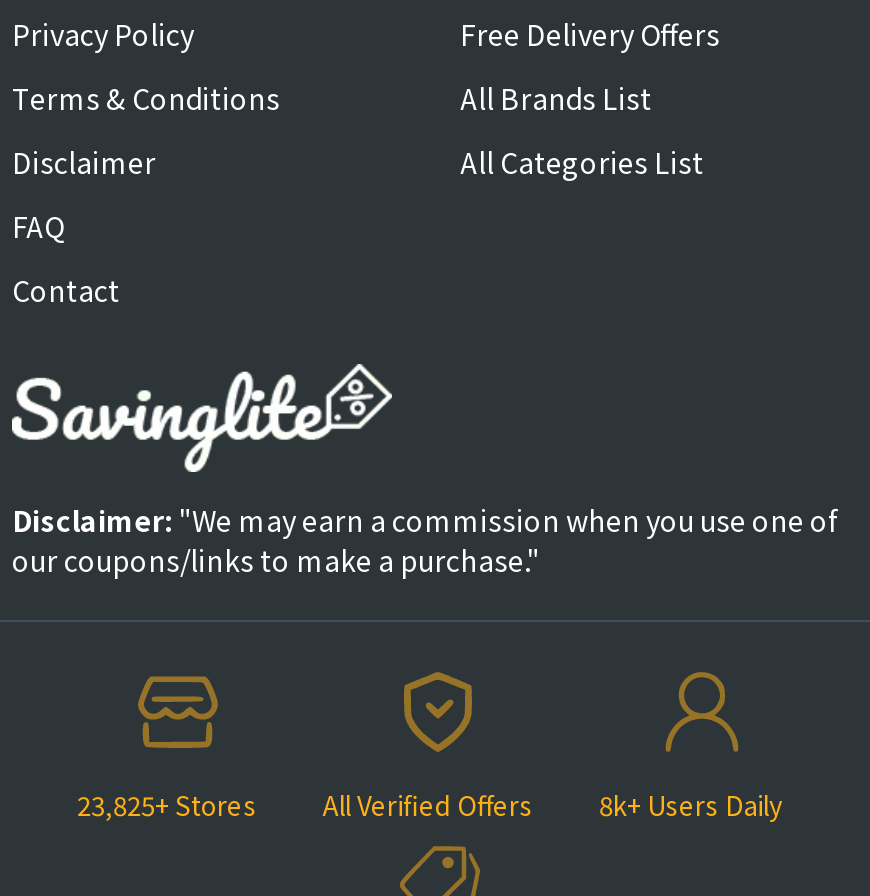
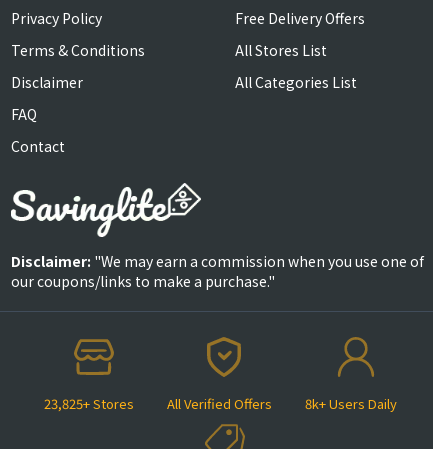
- All Brands List
+ All Stores List
